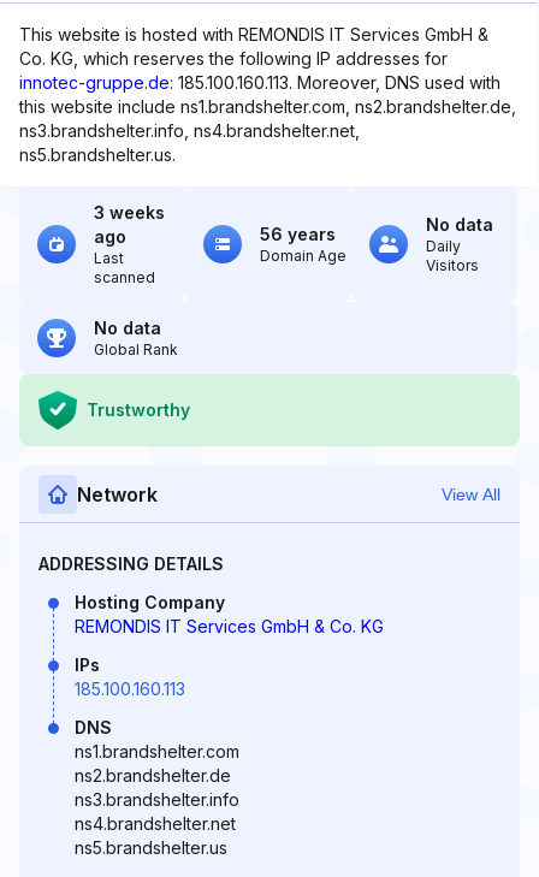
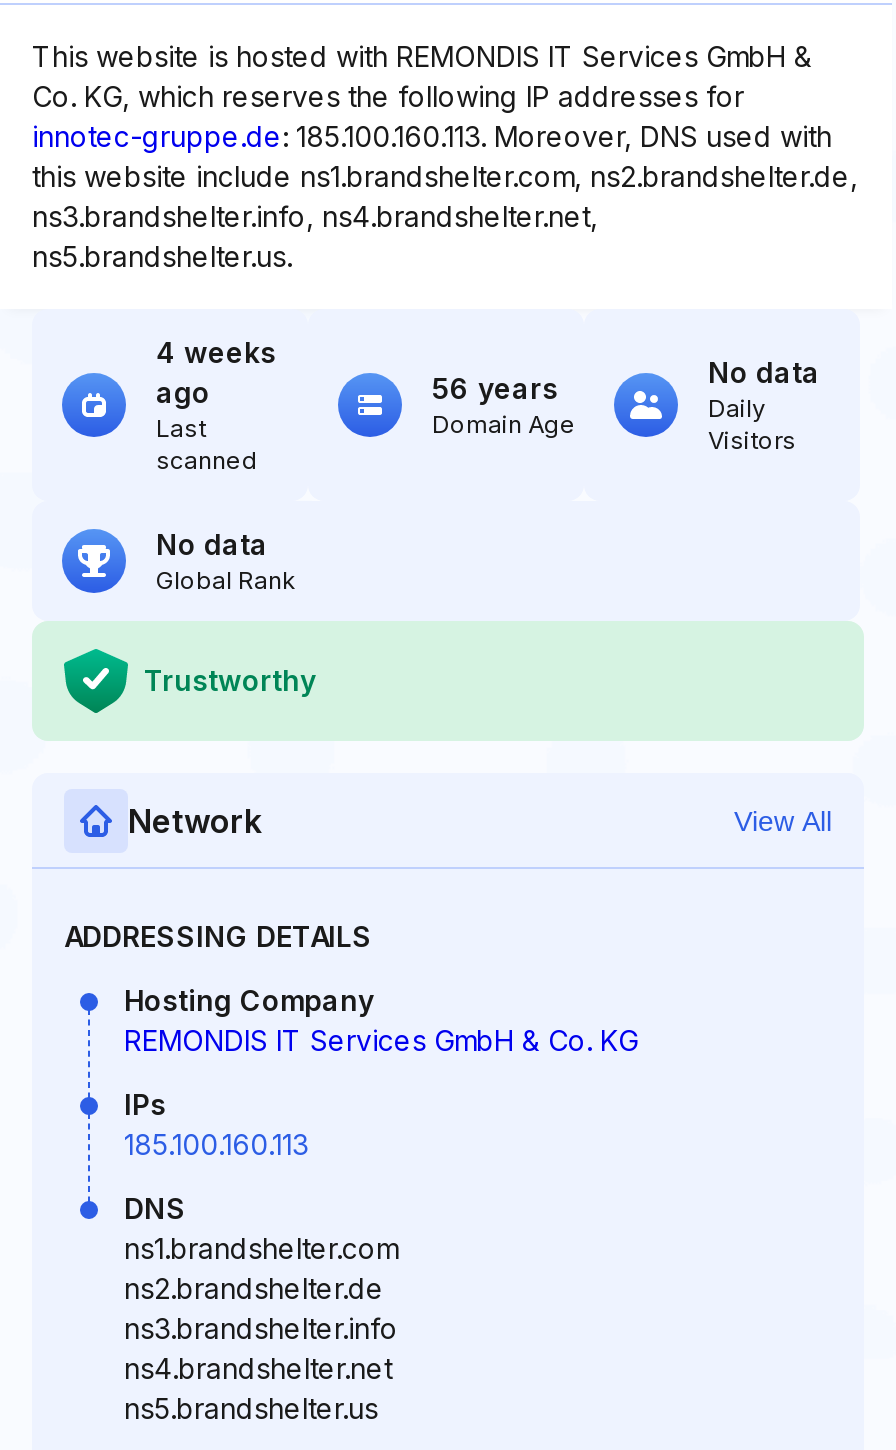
- 3 weeks
+ 4 weeks
